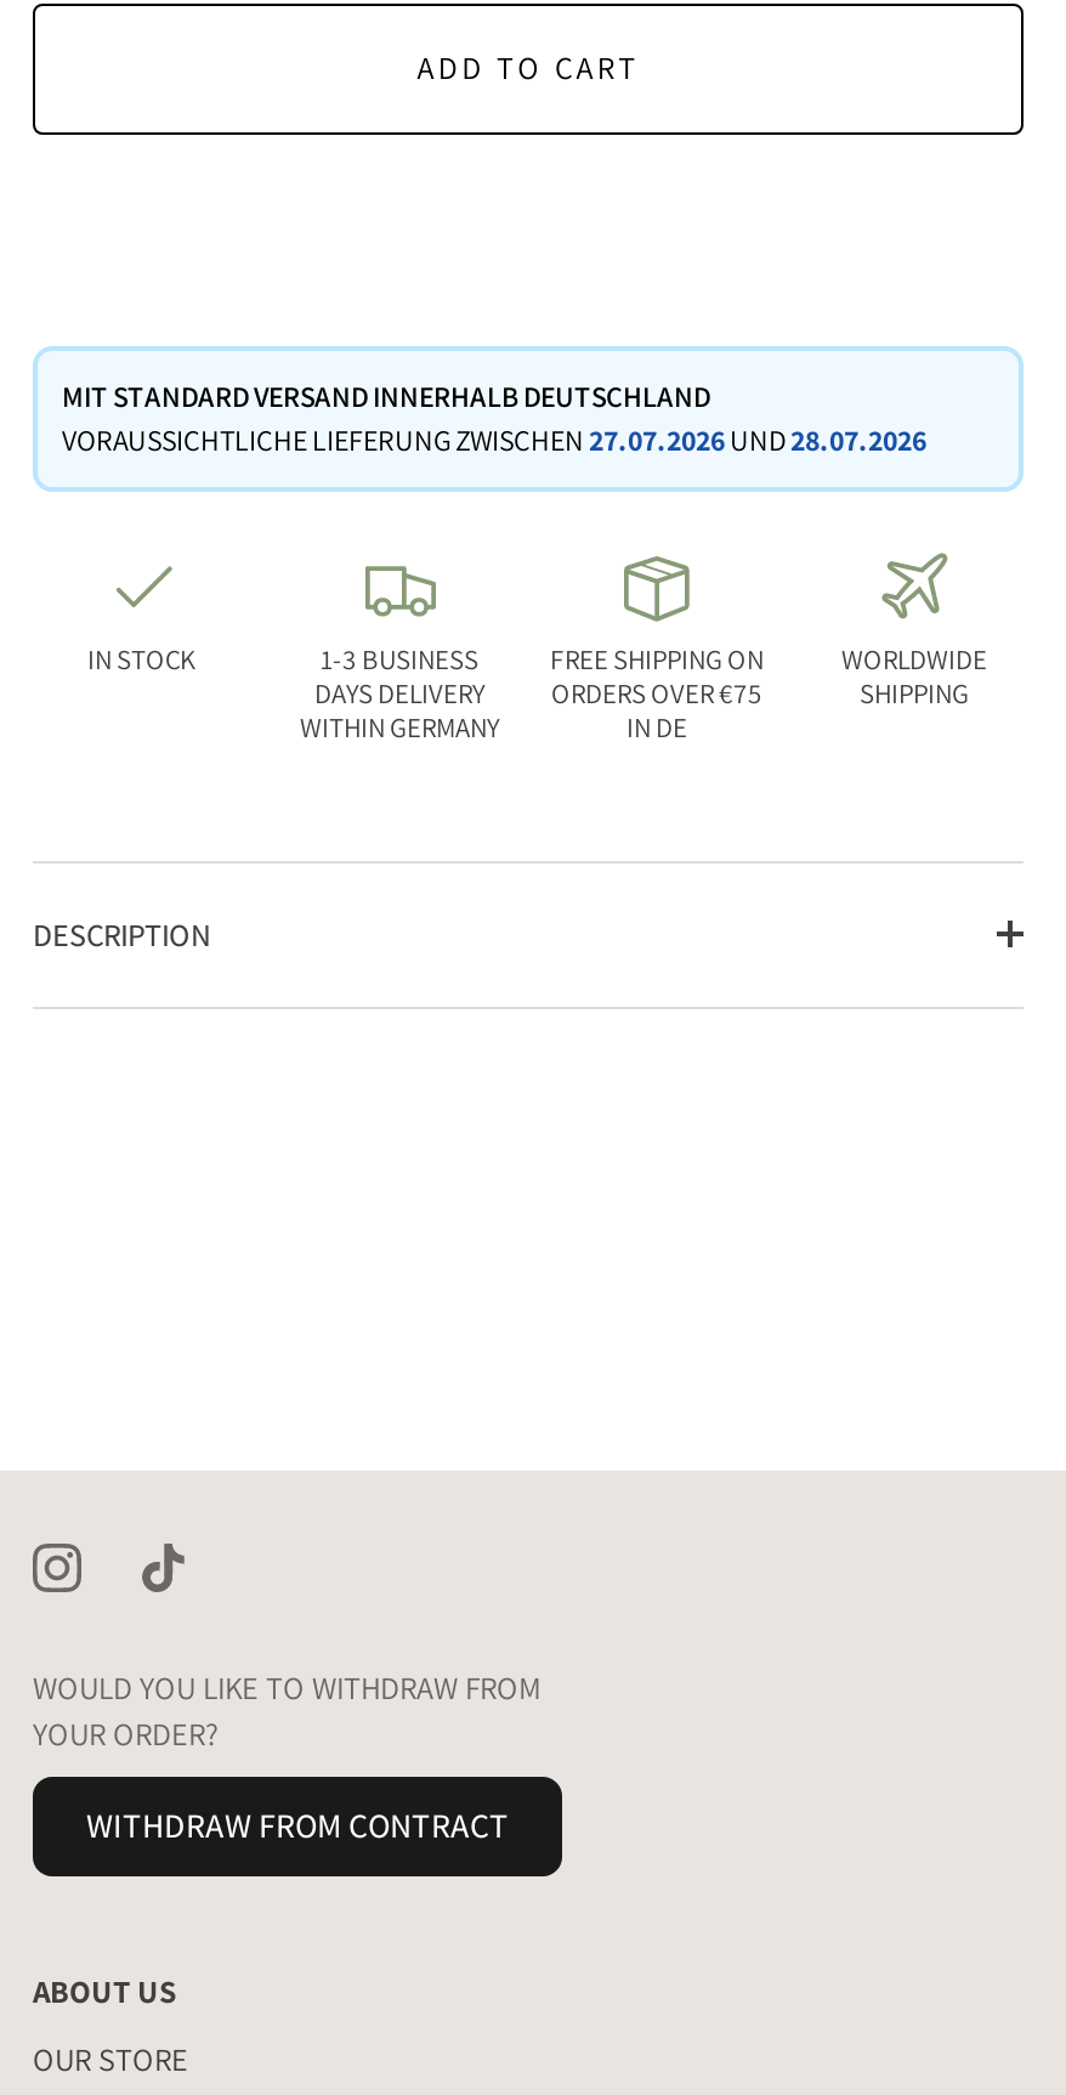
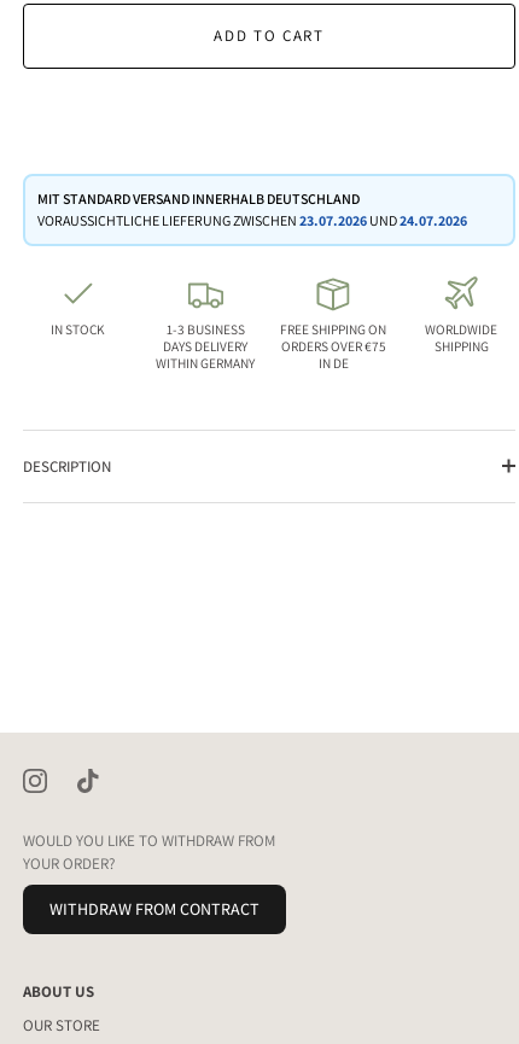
- VORAUSSICHTLICHE LIEFERUNG ZWISCHEN 27.07.2026 UND28.07.2026
+ VORAUSSICHTLICHE LIEFERUNG ZWISCHEN 23.07.2026 UND24.07.2026
